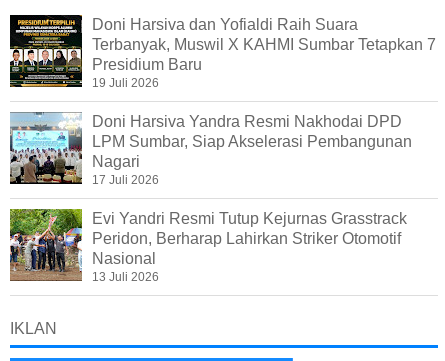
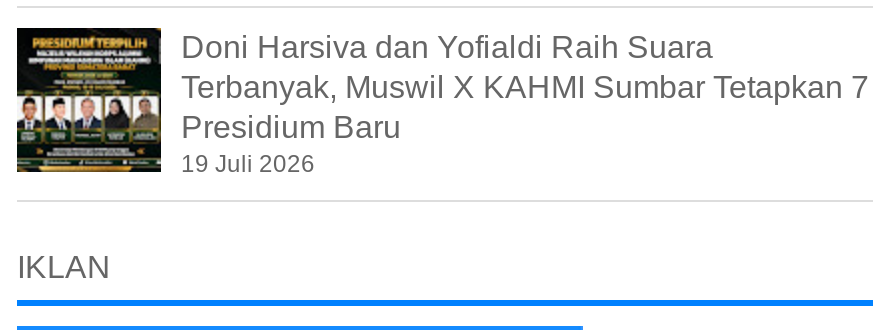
- [image]
- Doni Harsiva Yandra Resmi Nakhodai DPD
- LPM Sumbar, Siap Akselerasi Pembangunan
- Nagari
- 17 Juli 2026
- Evi Yandri Resmi Tutup Kejurnas Grasstrack
- Peridon, Berharap Lahirkan Striker Otomotif
- Nasional
- 13 Juli 2026

- [image]
